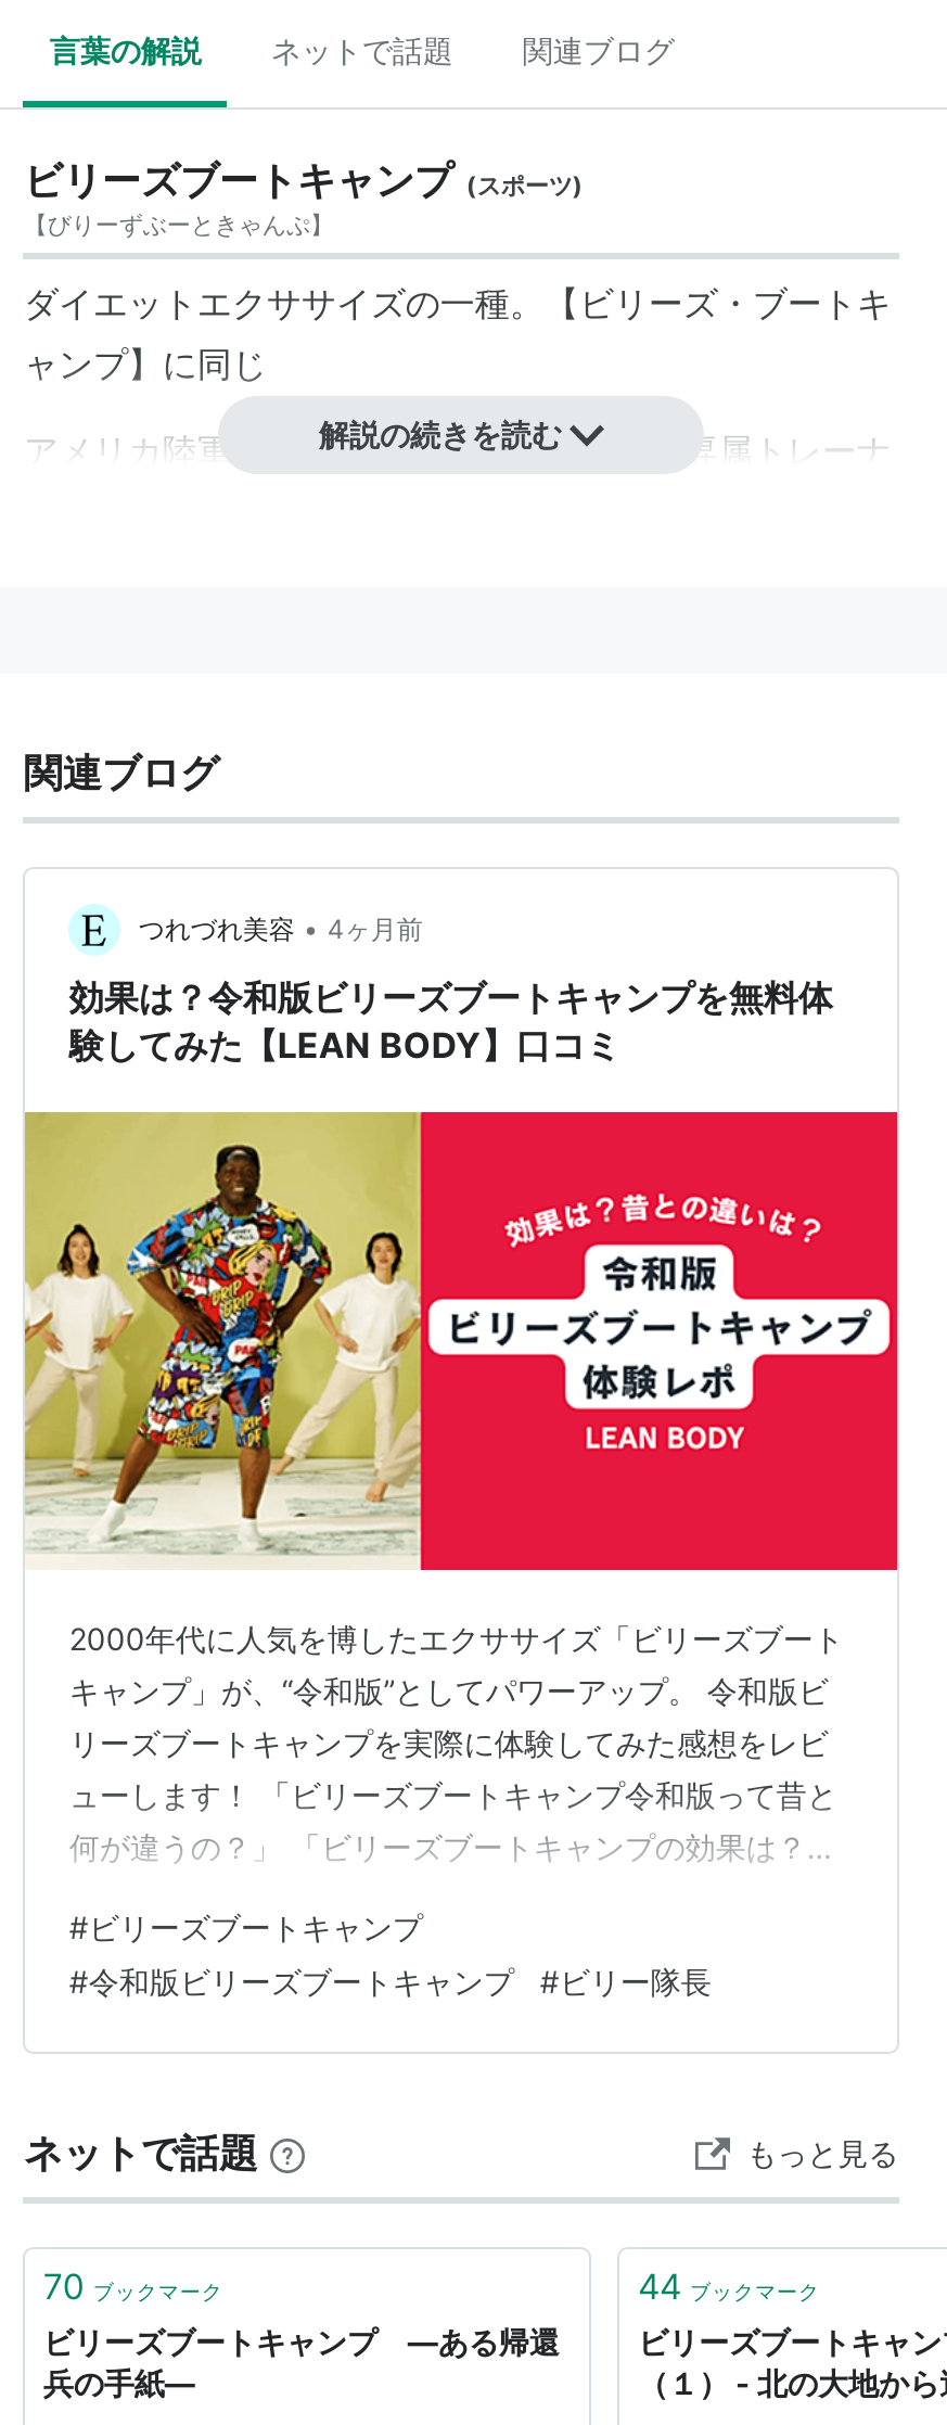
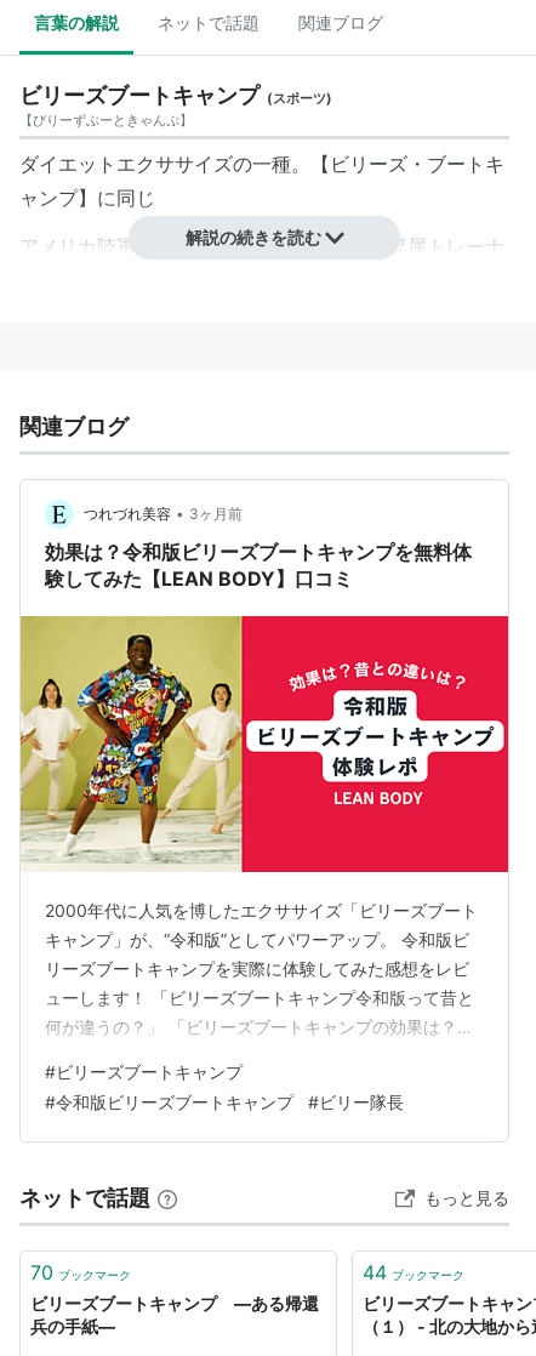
- つれづれ美容 • 4ヶ月前
+ つれづれ美容 • 3ヶ月前
